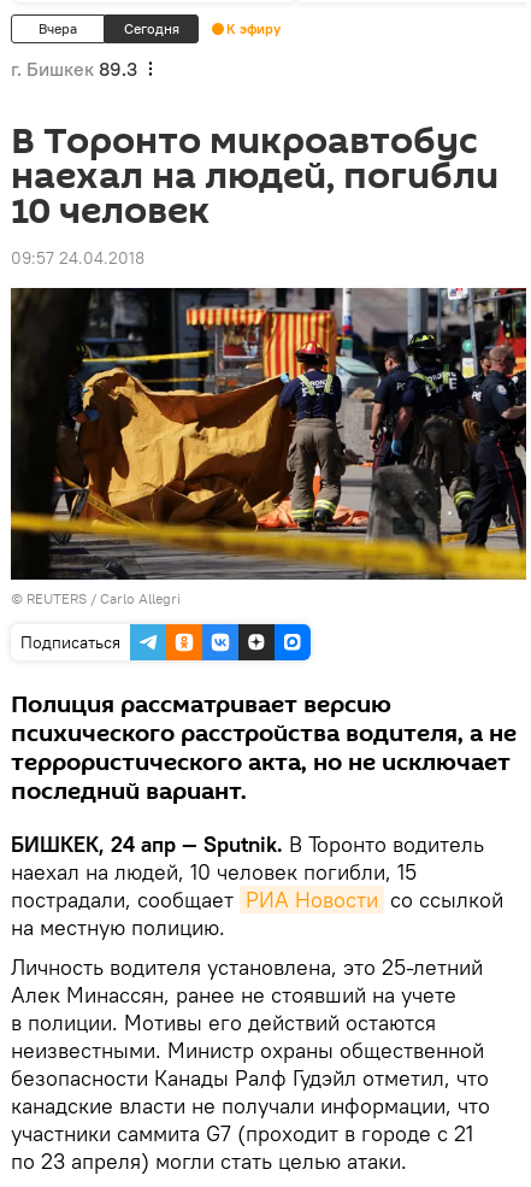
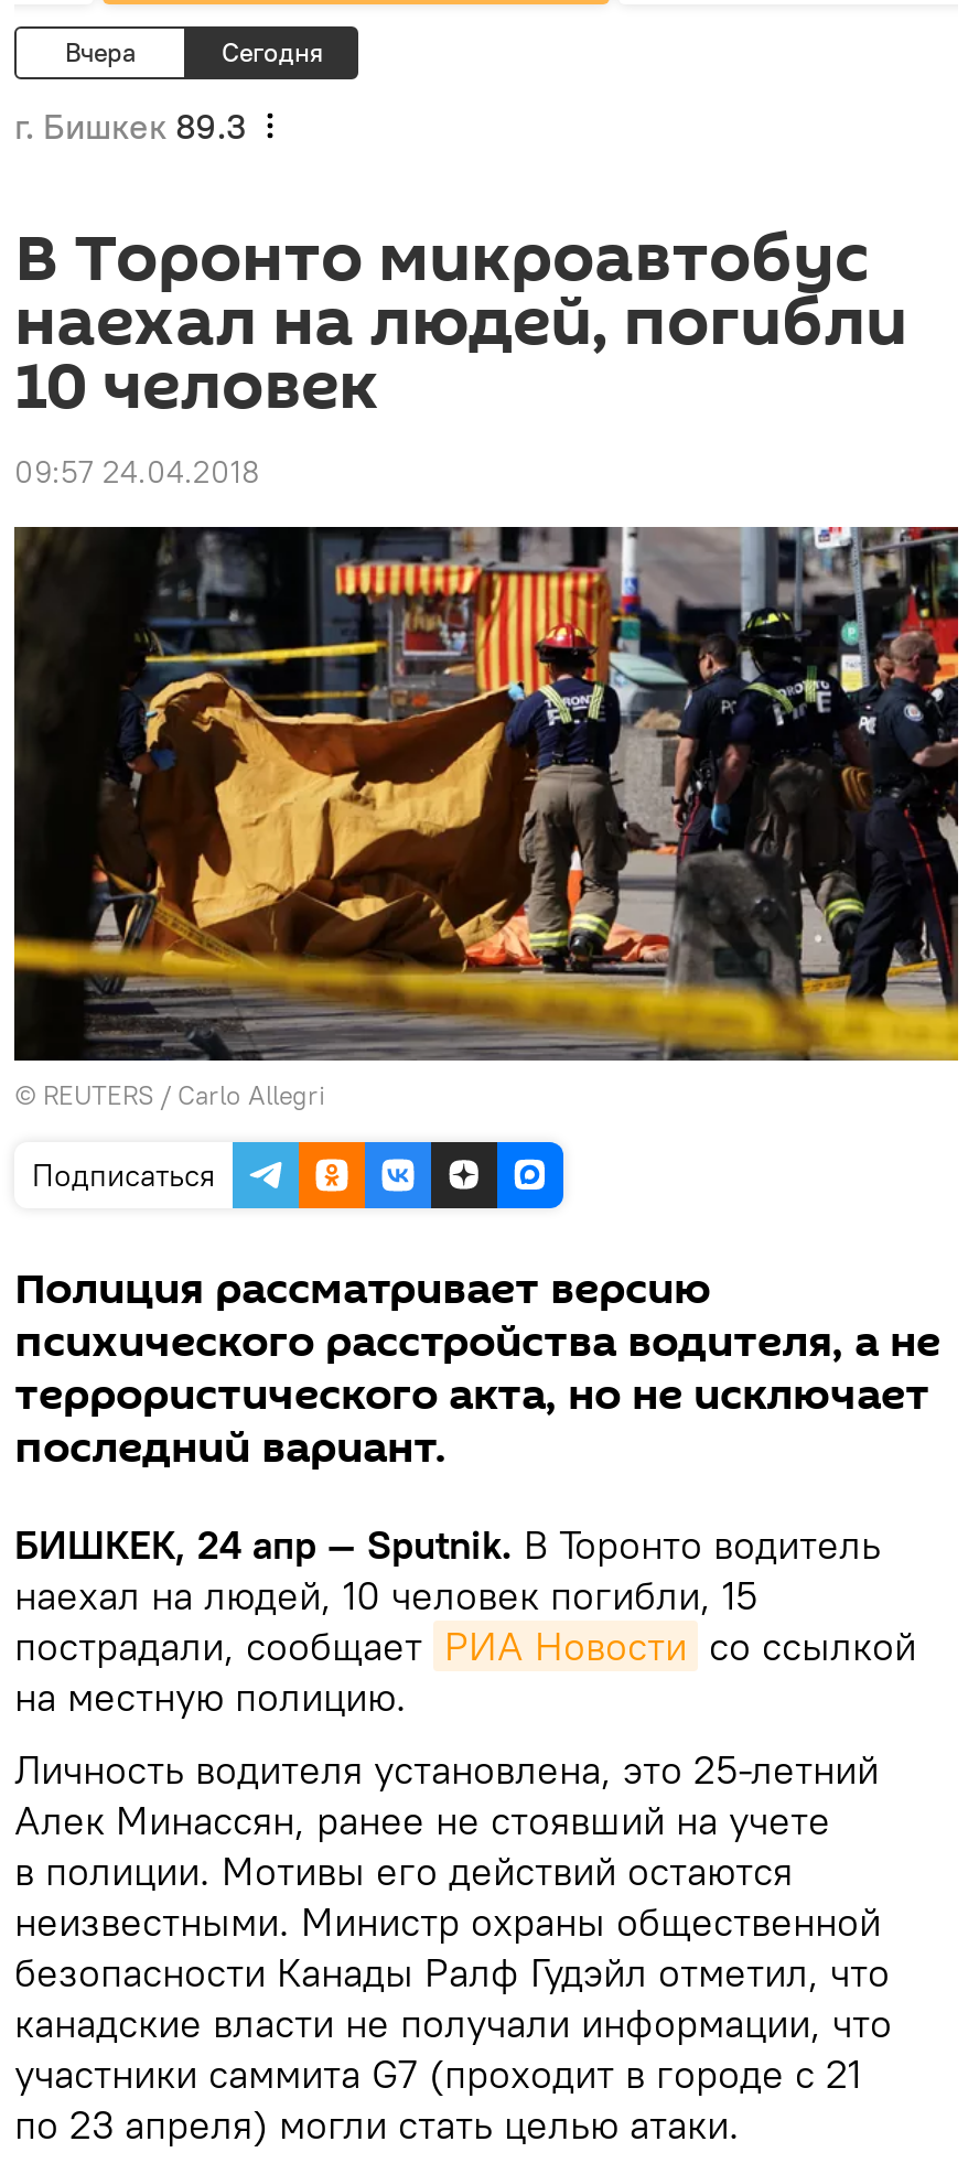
- К эфиру
